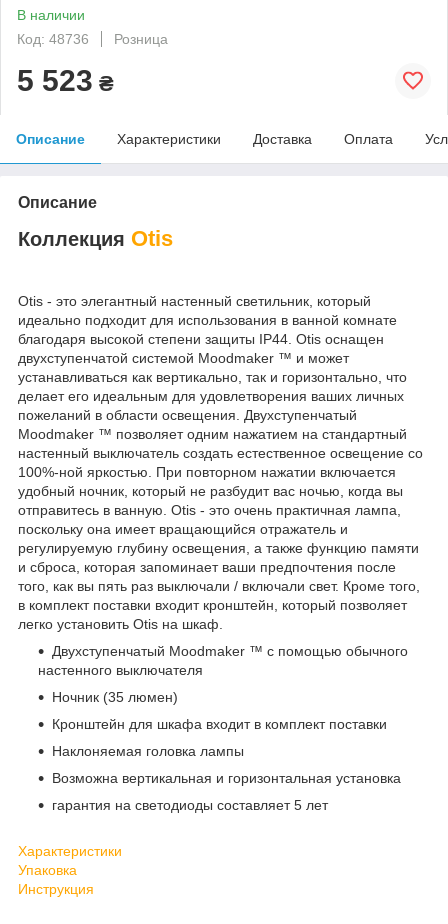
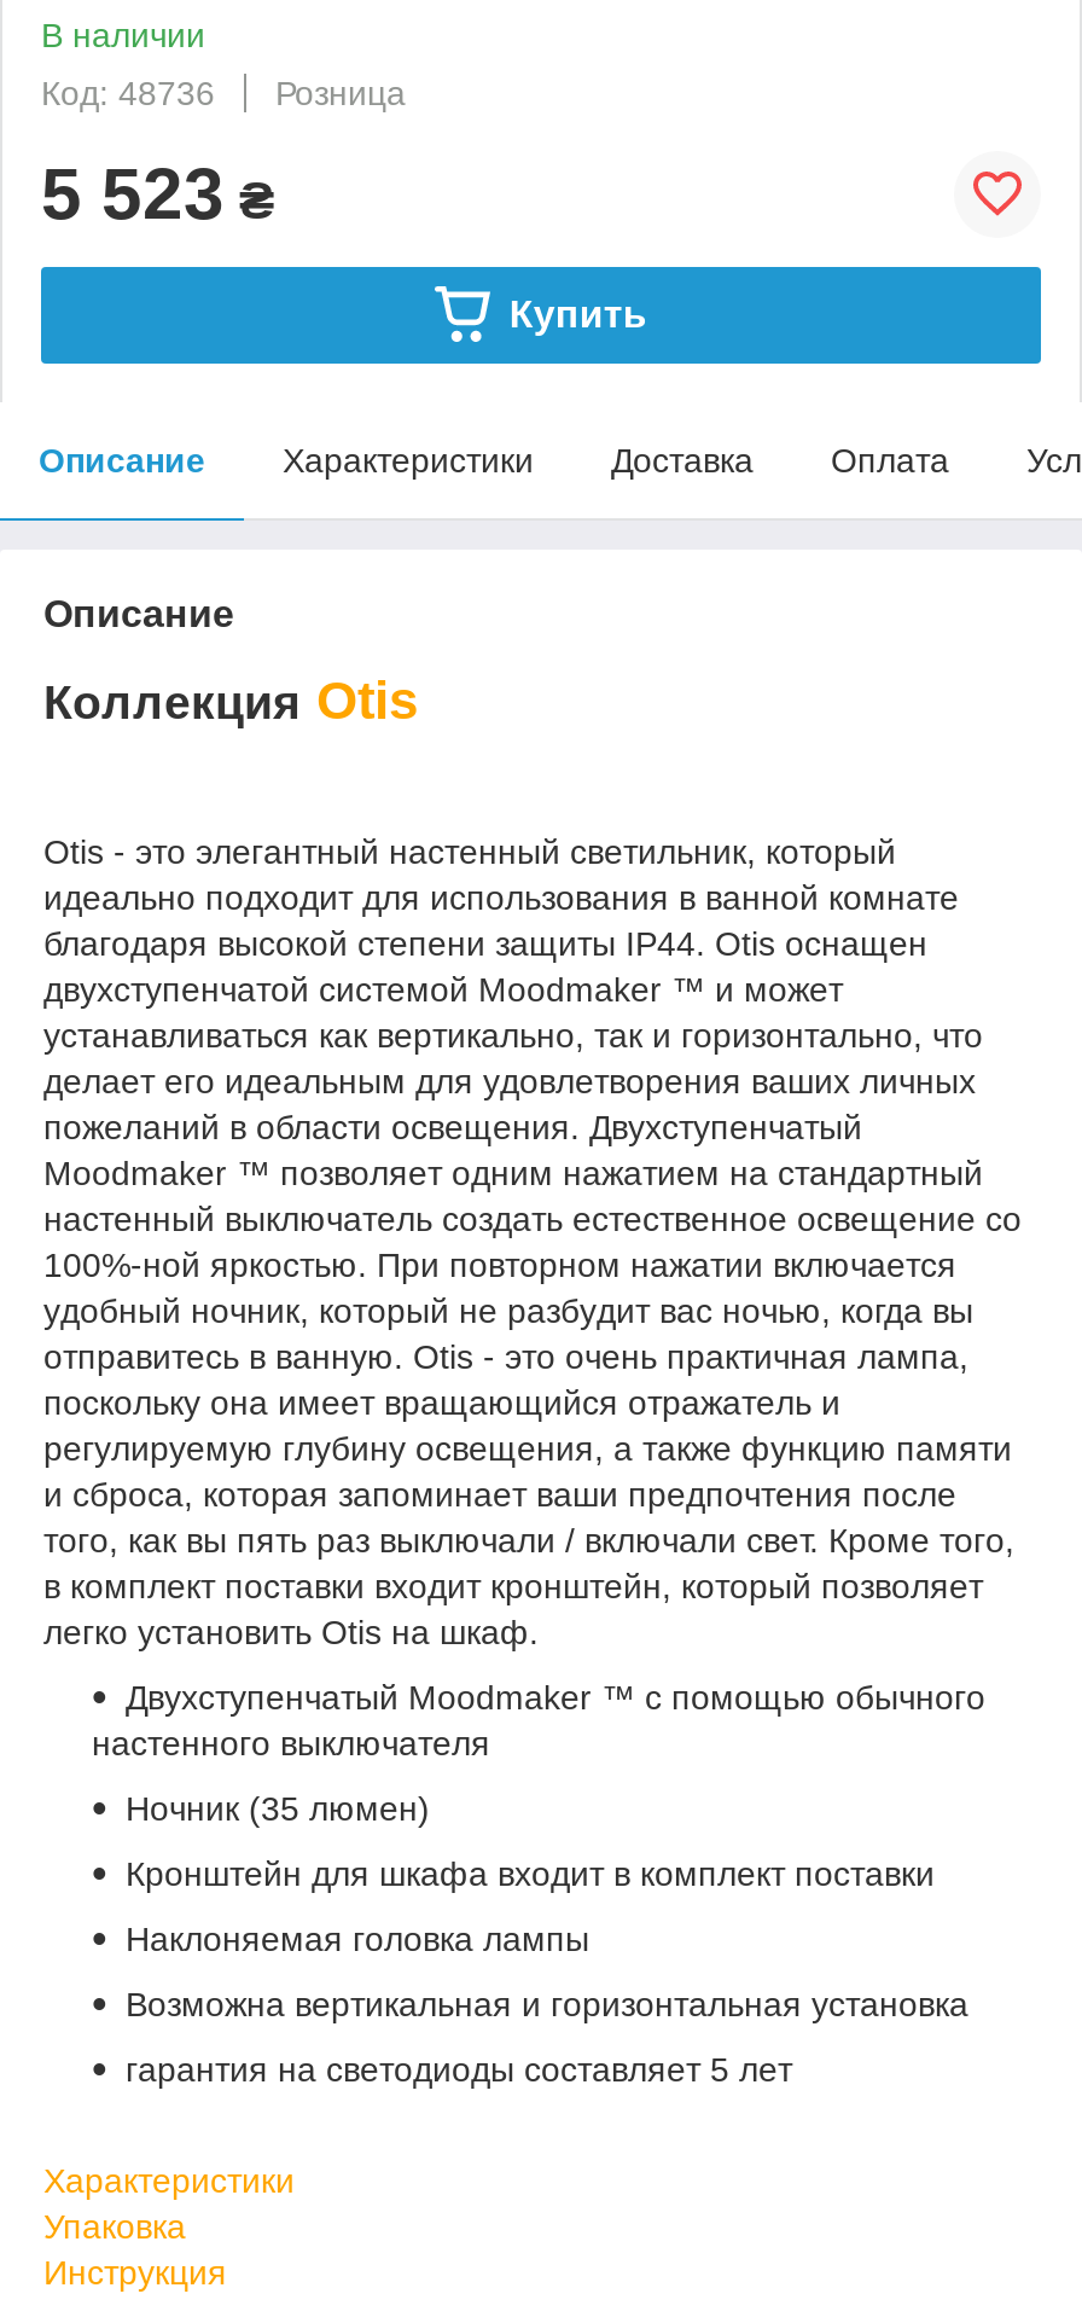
+ Купить
